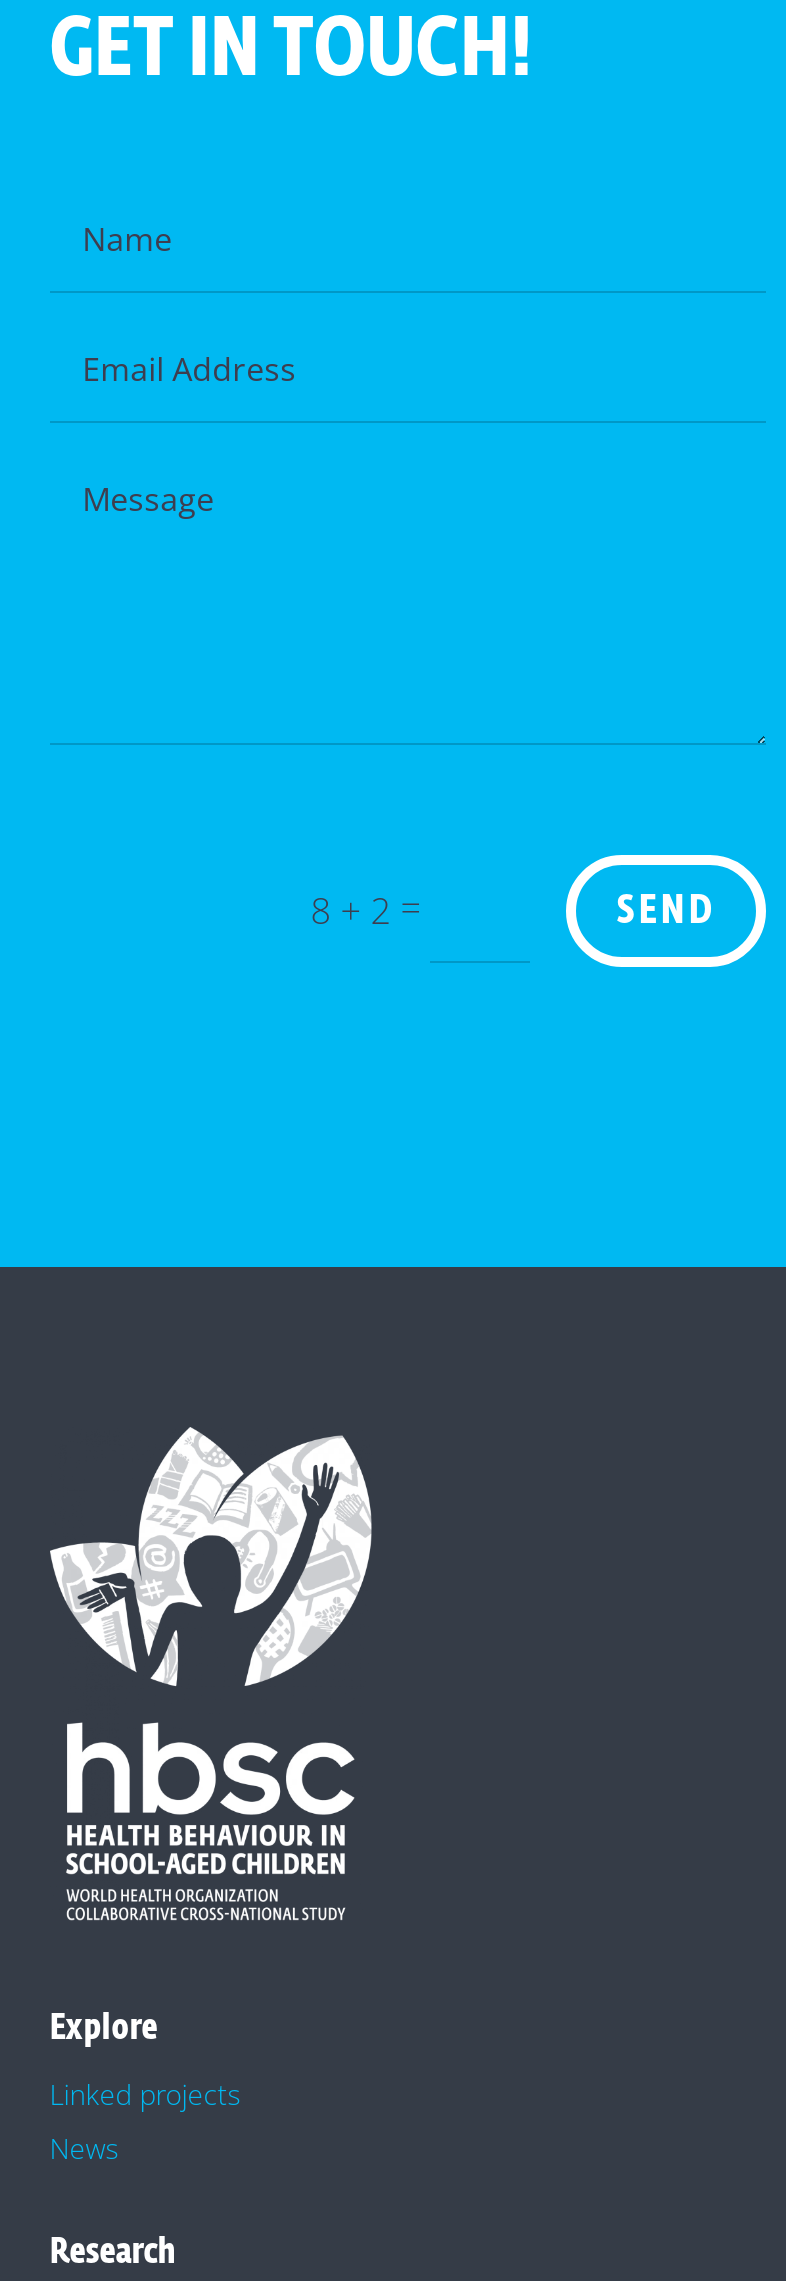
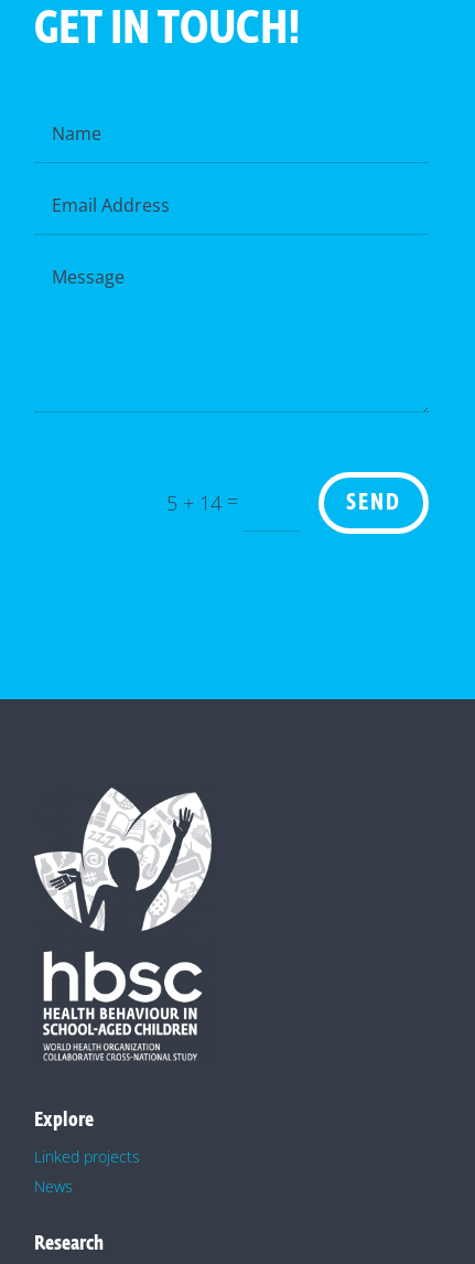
- 8 + 2 =
+ 5 + 14 =
